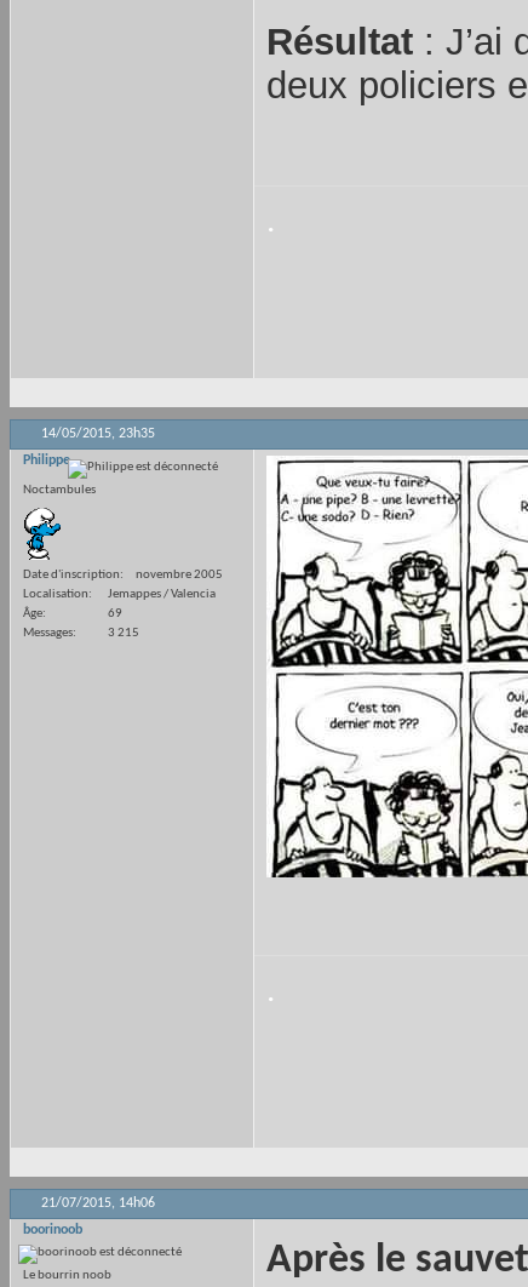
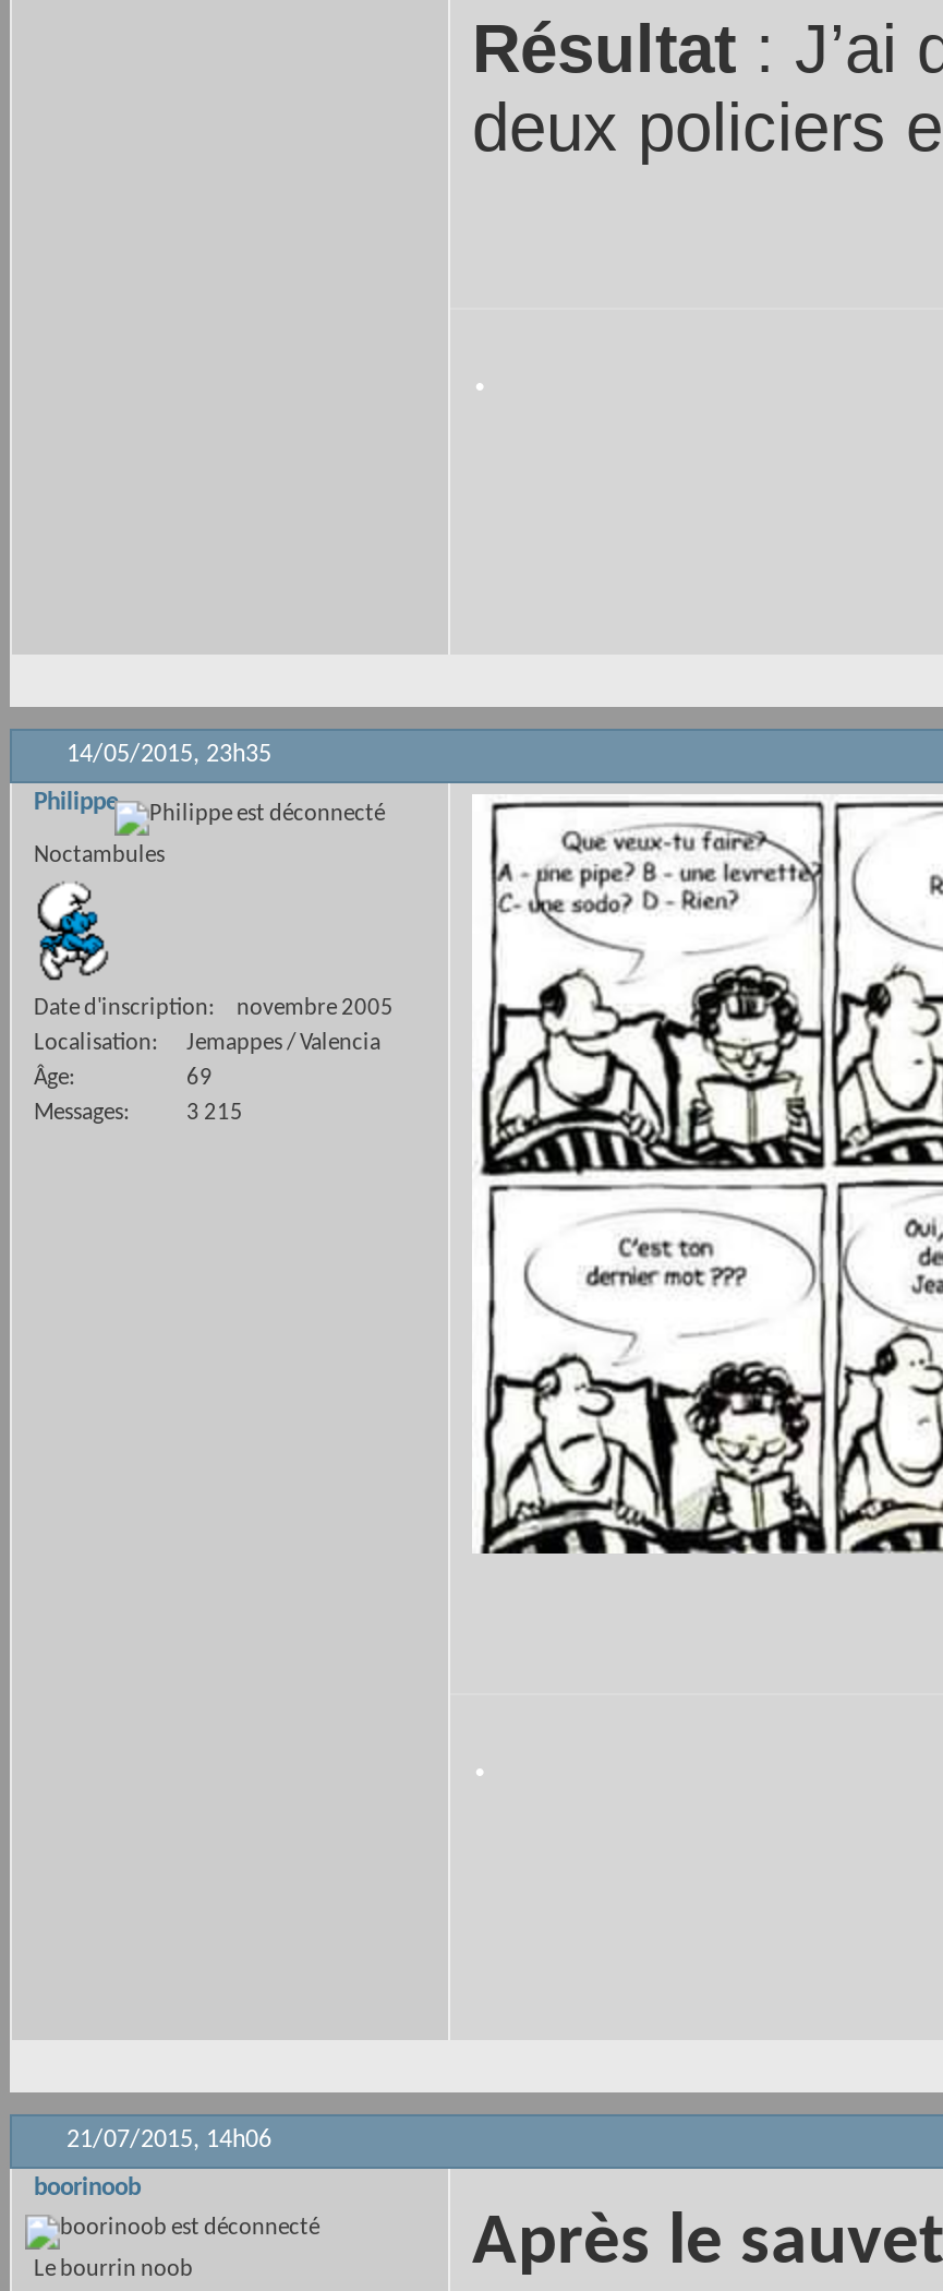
- [image]
+ [image]
